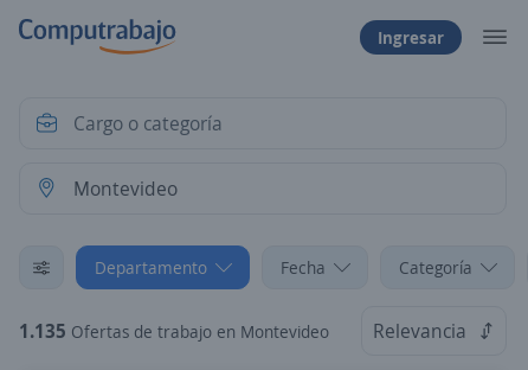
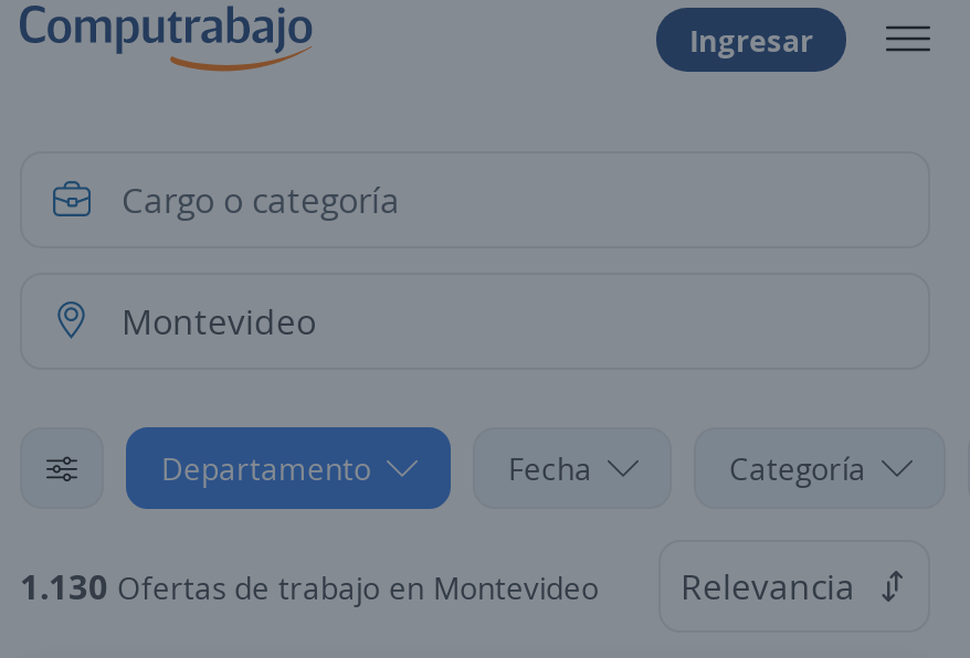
- 1.135 Ofertas de trabajo en Montevideo
+ 1.130 Ofertas de trabajo en Montevideo
